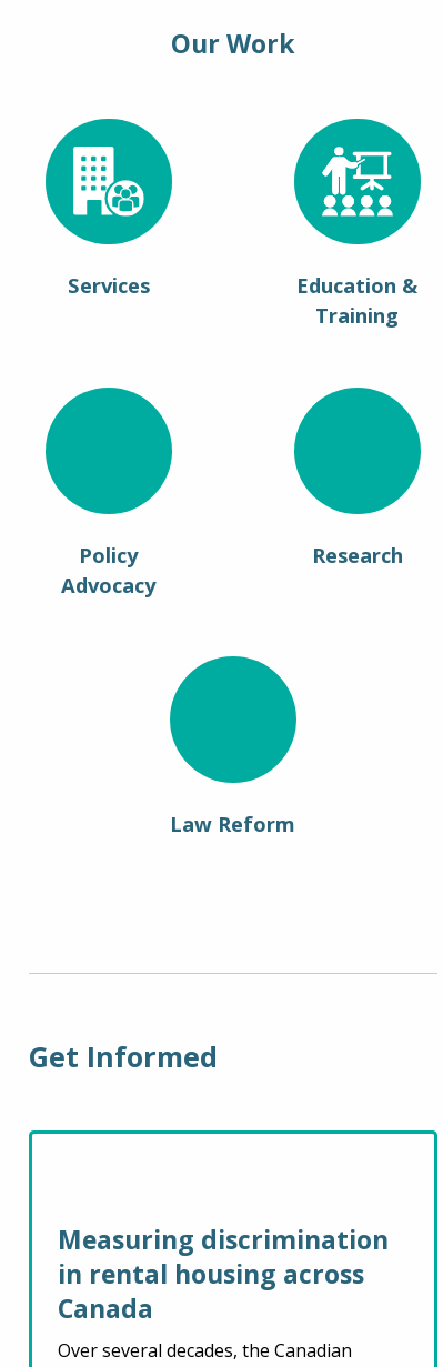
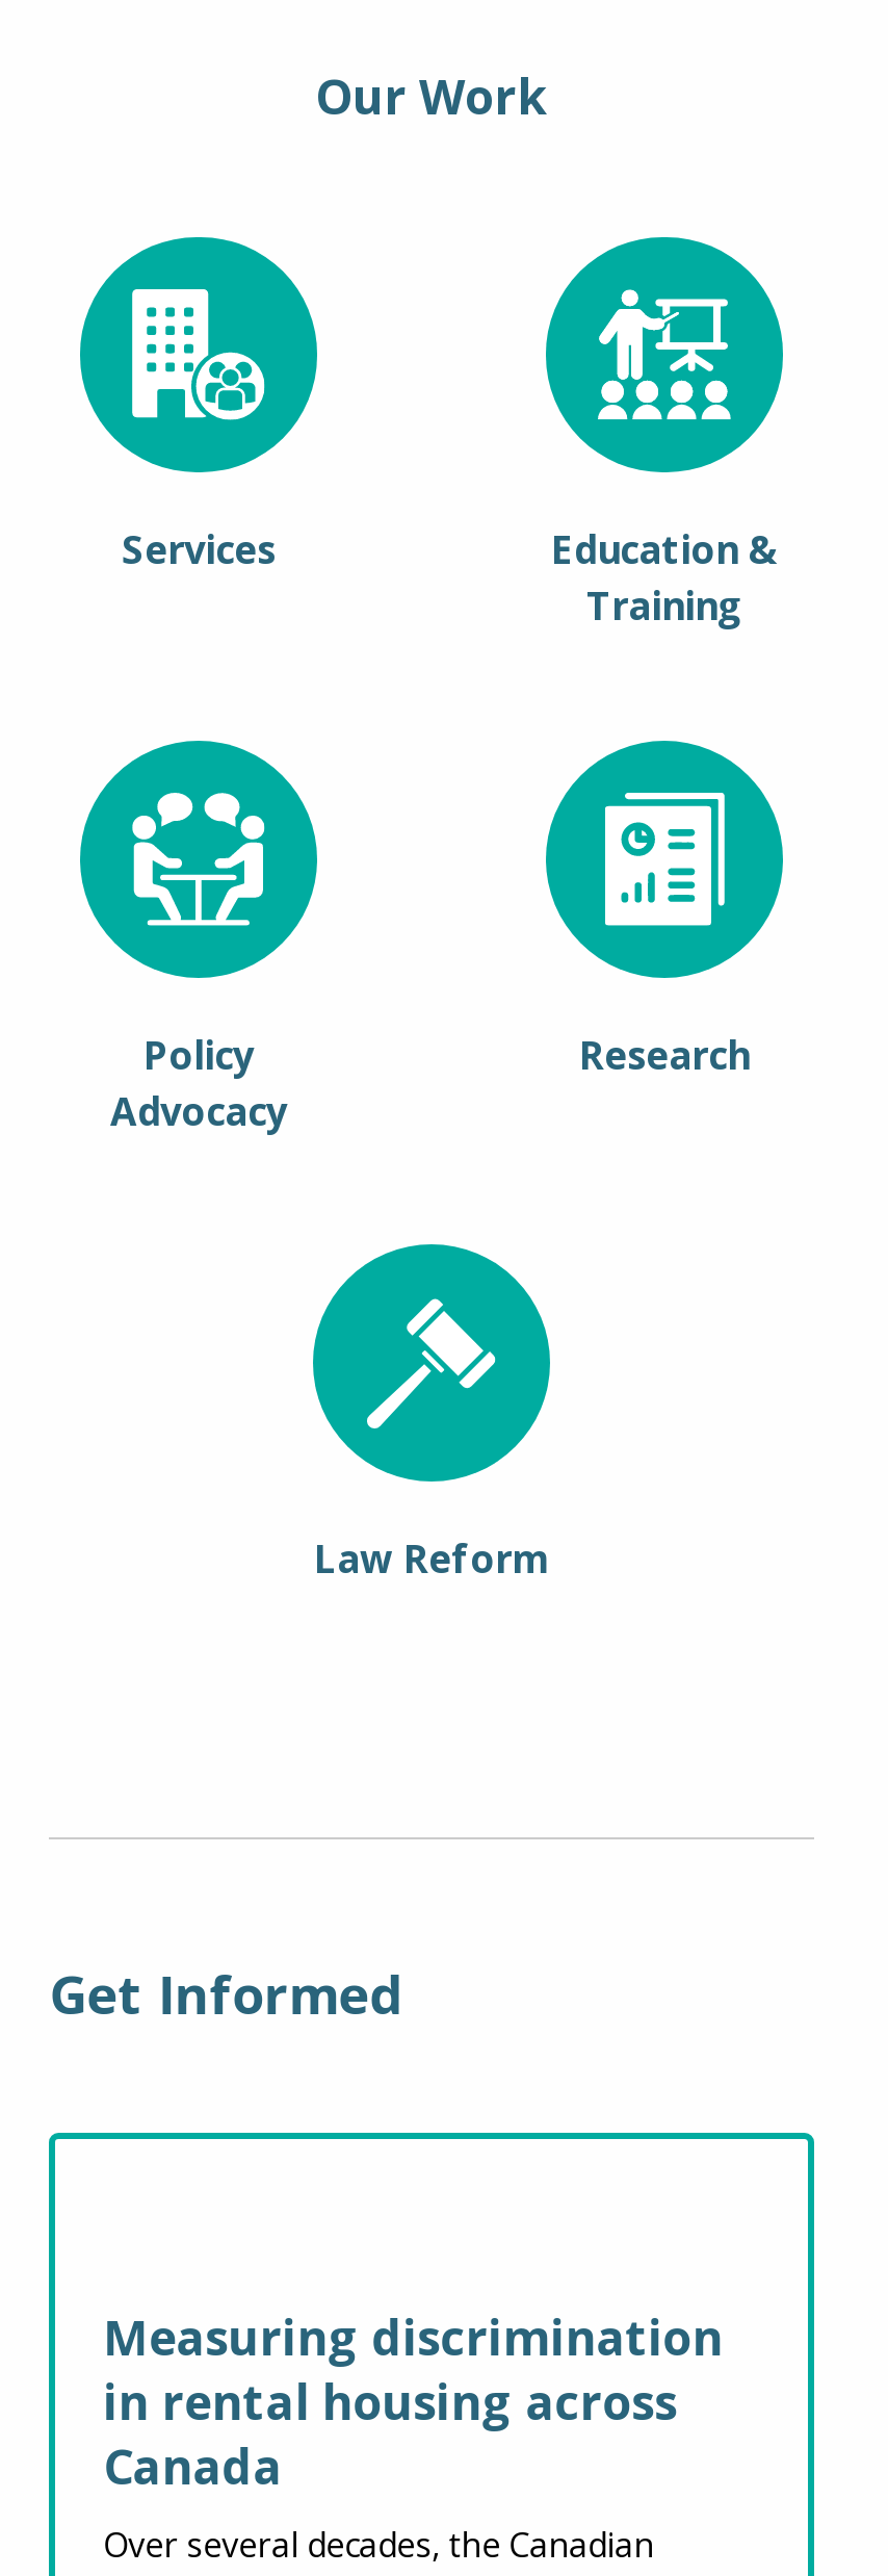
+ [image]

+ [image]

+ [image]
